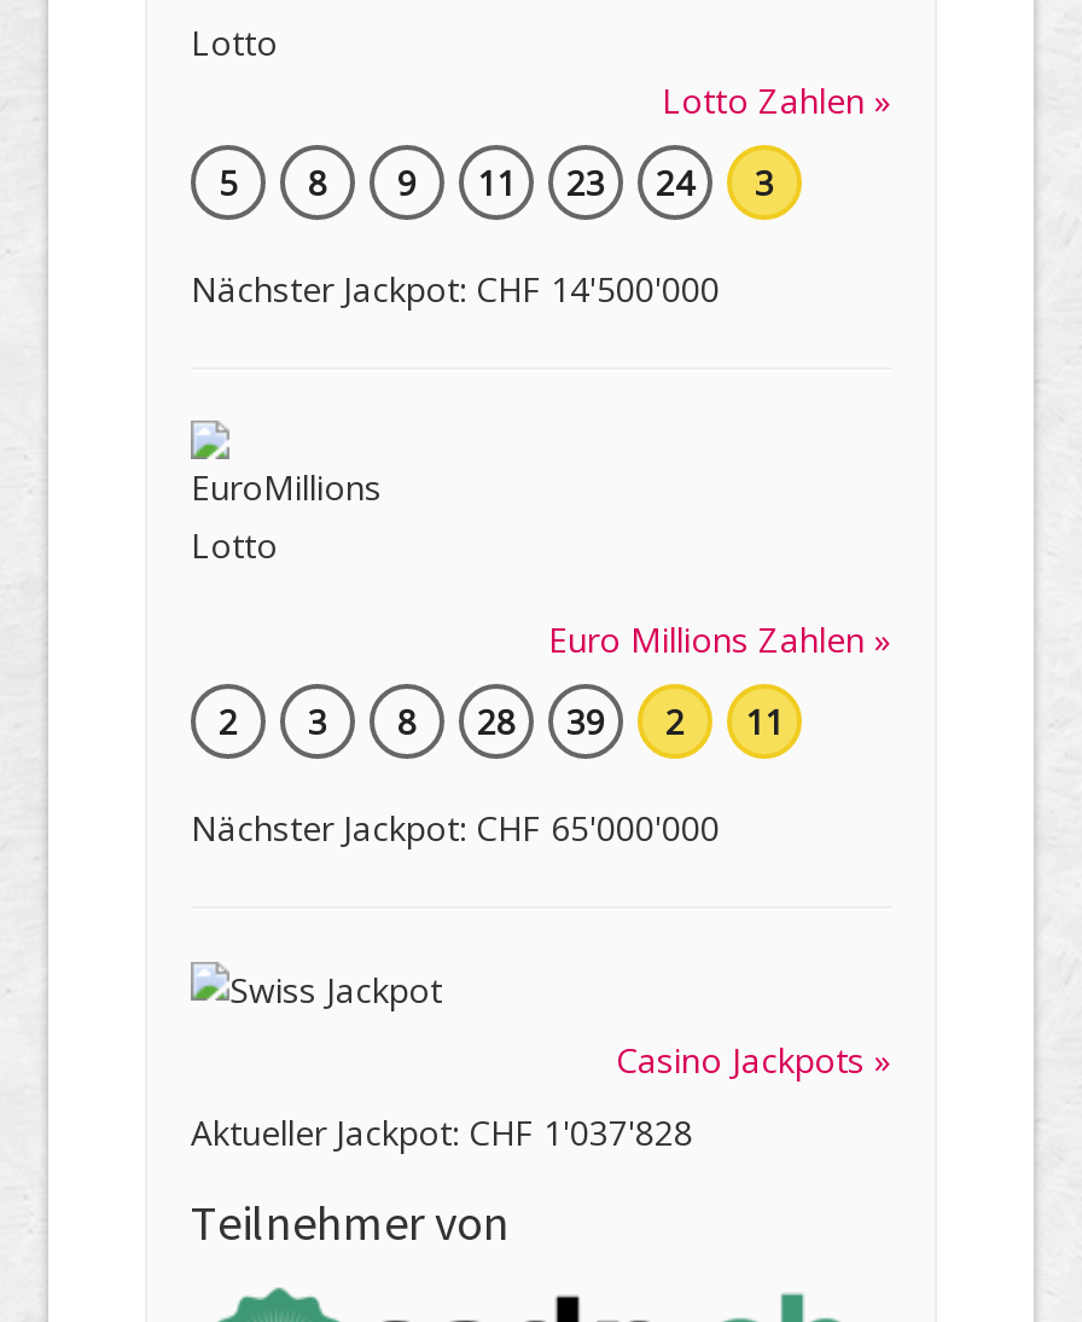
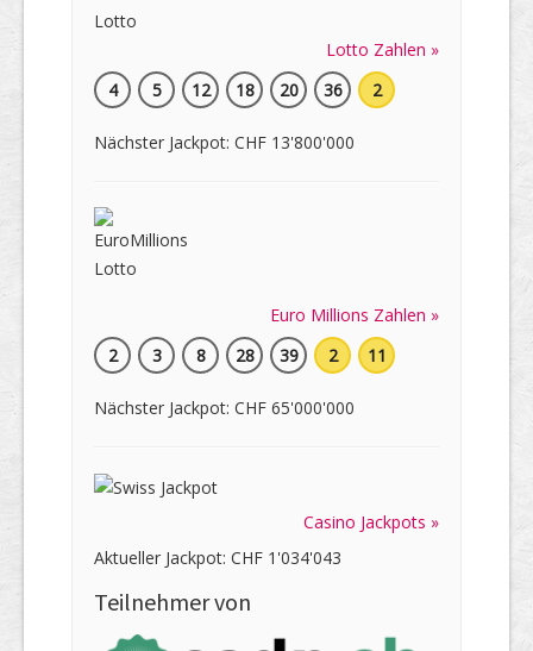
- 8
- 9
- 11
- 23
- 24
- 3
+ 12
+ 18
+ 20
+ 36
+ 2

+ 4

- Nächster Jackpot: CHF 14'500'000
+ Nächster Jackpot: CHF 13'800'000

- Aktueller Jackpot: CHF 1'037'828
+ Aktueller Jackpot: CHF 1'034'043
